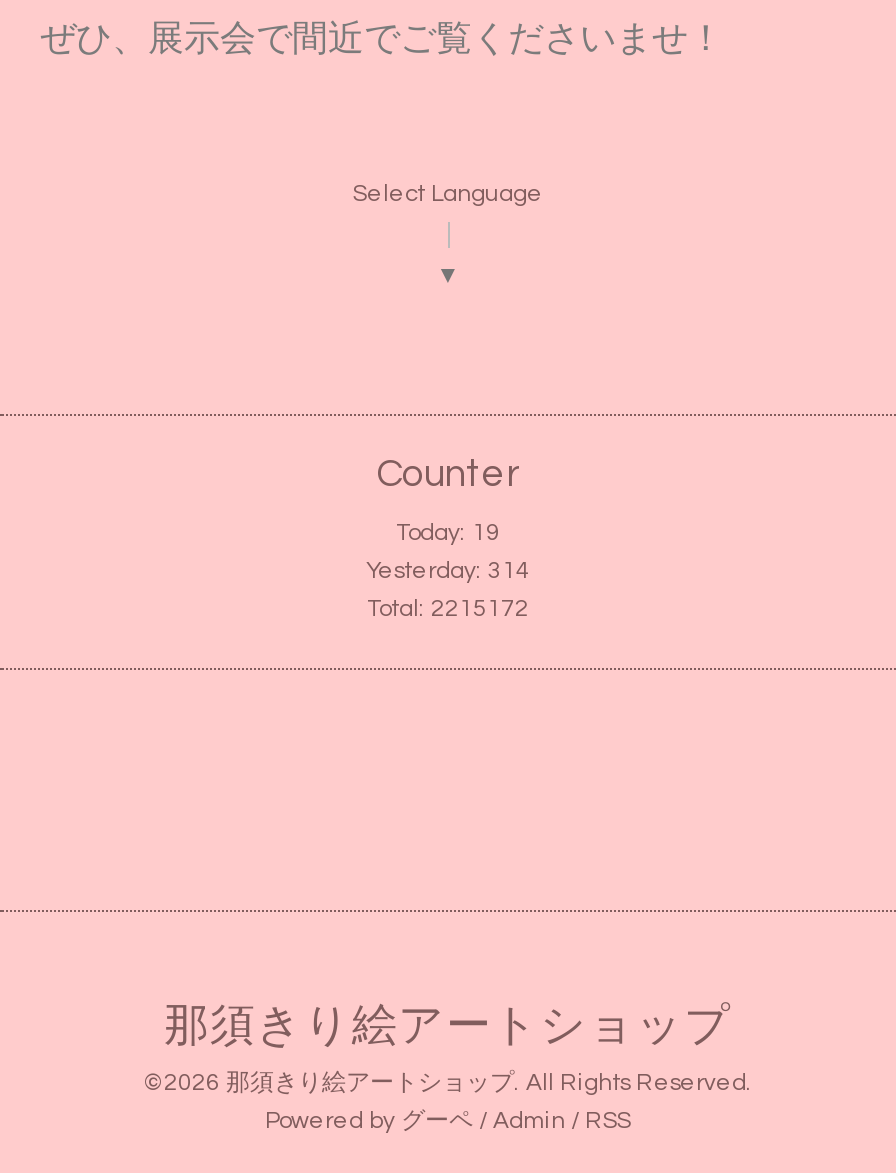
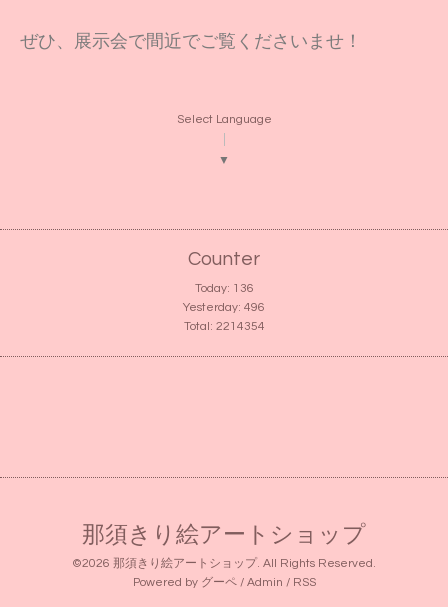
- Today: 19
+ Today: 136

- Yesterday: 314
+ Yesterday: 496

- Total: 2215172
+ Total: 2214354
